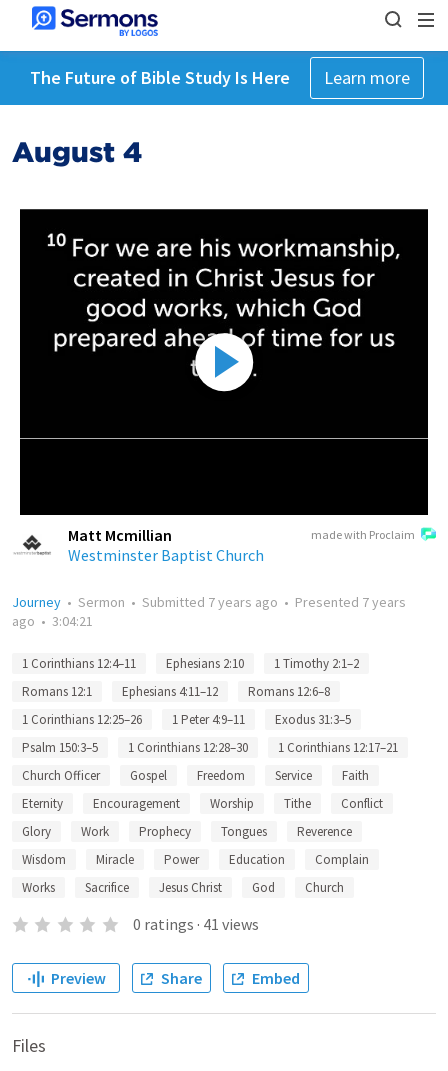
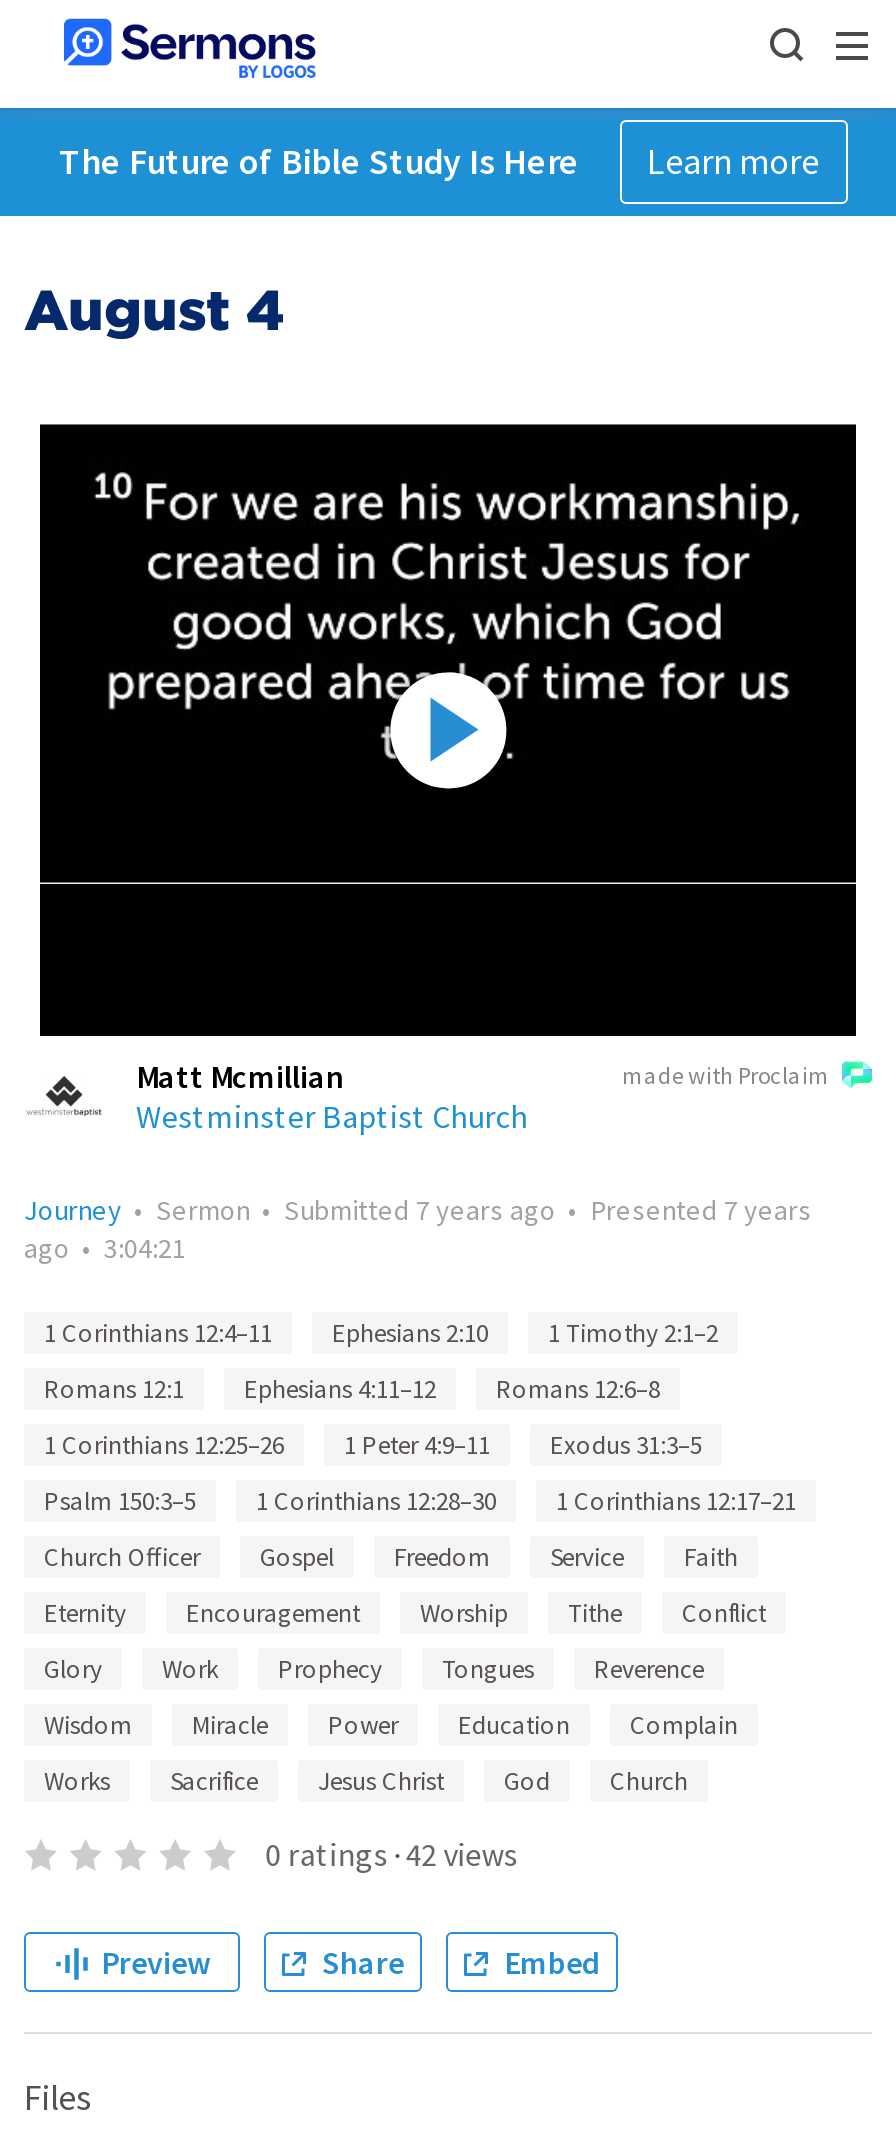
- 0 ratings · 41 views
+ 0 ratings · 42 views
